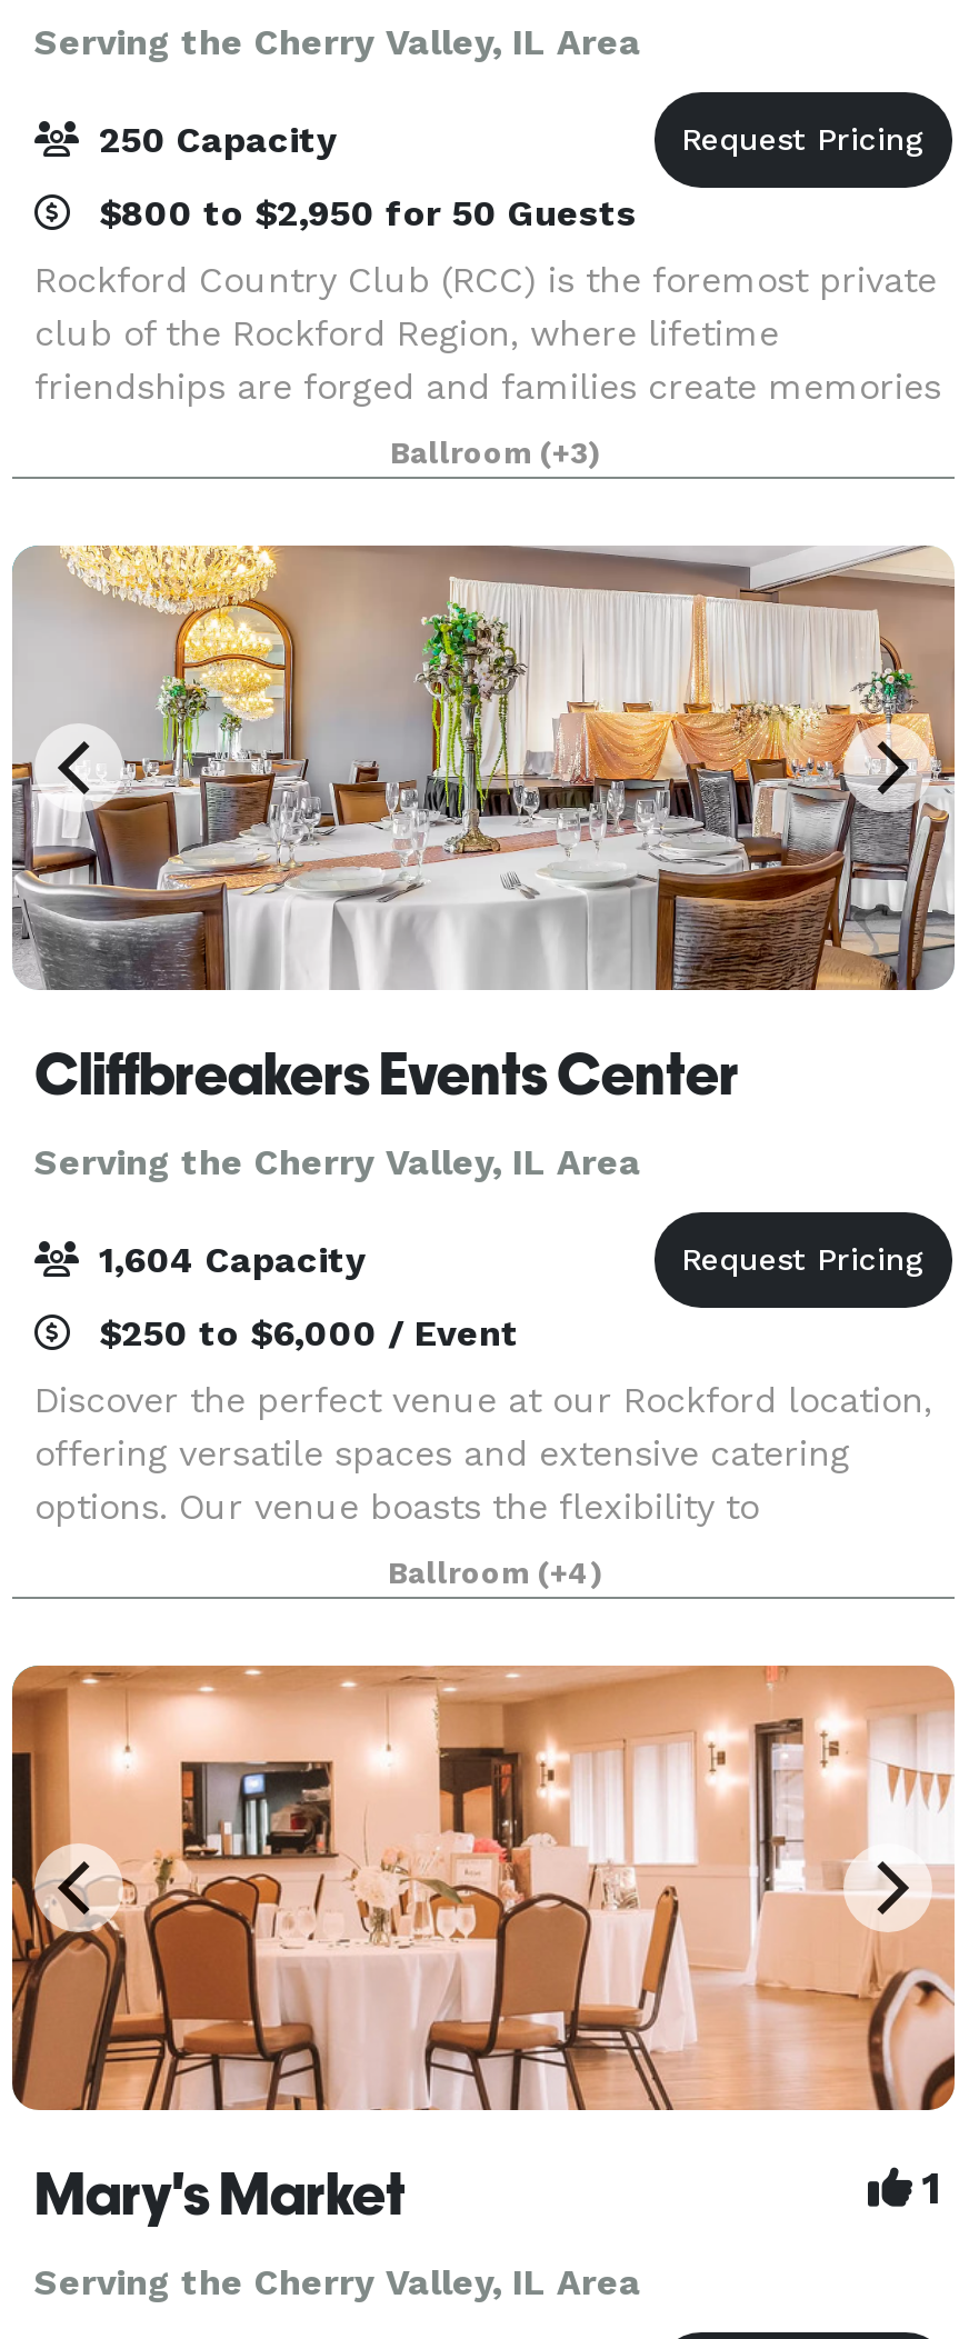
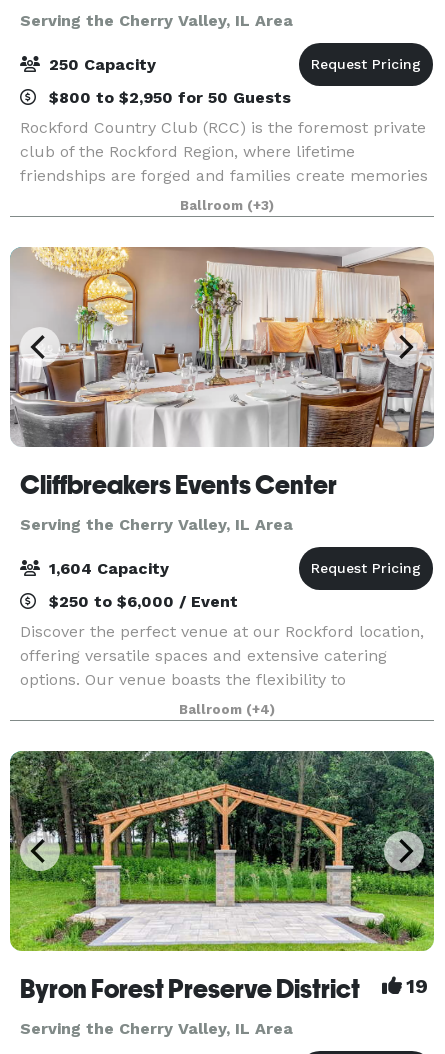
- [image]
- Mary's Market
- 1
+ [image]
+ Byron Forest Preserve District
+ 19
